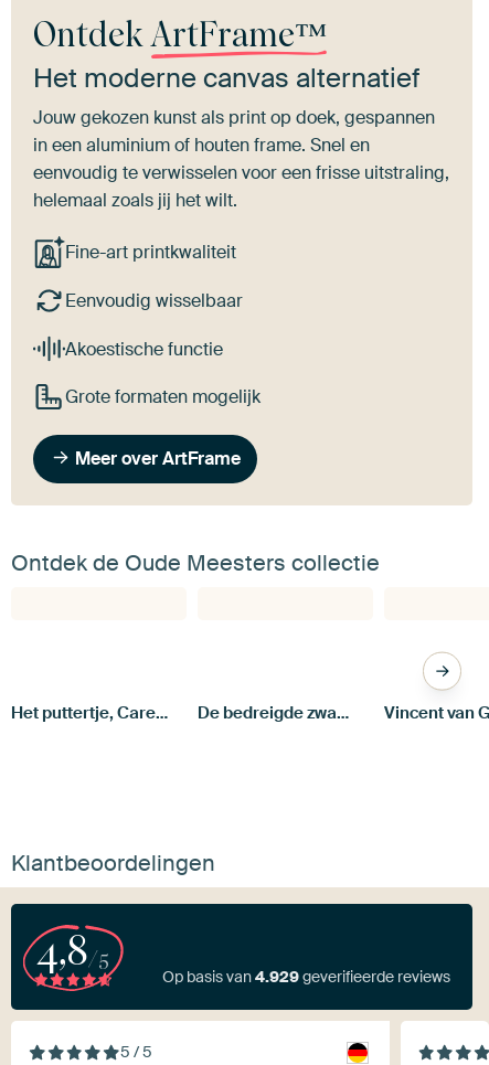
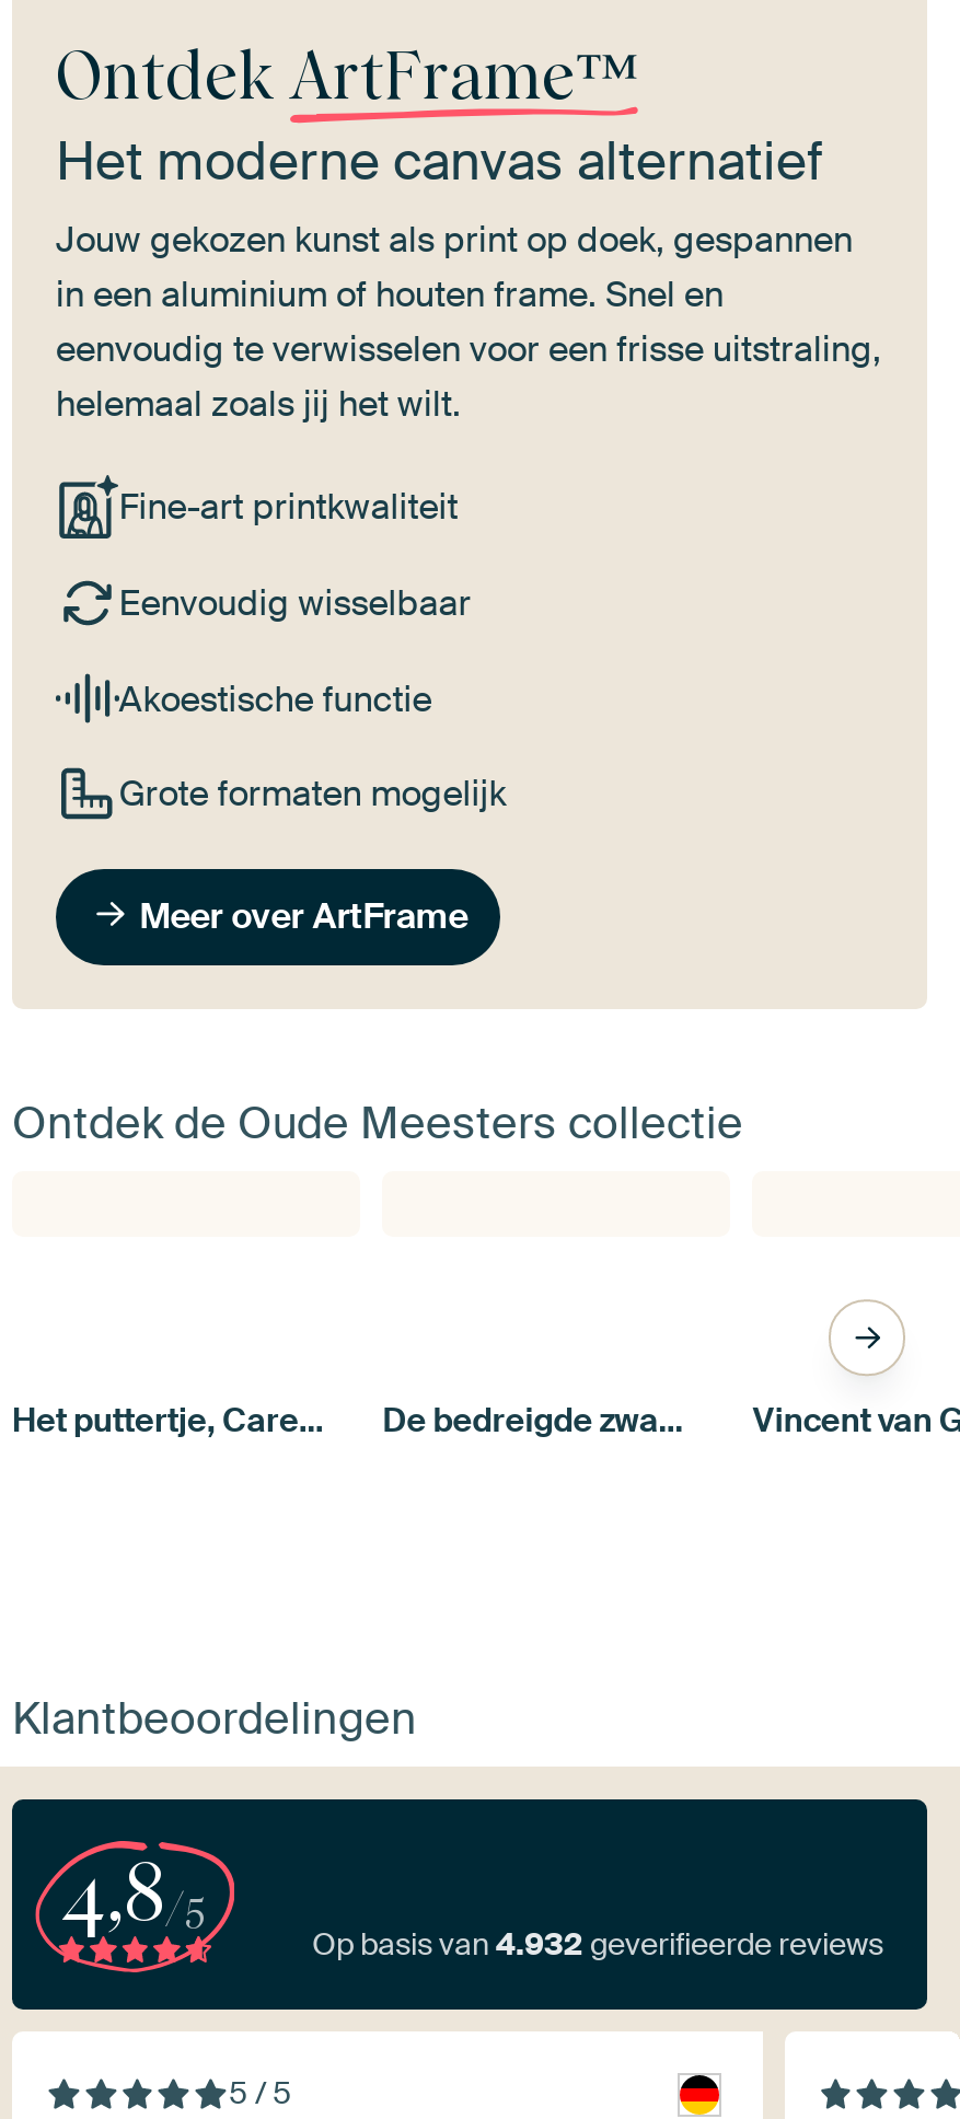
- Op basis van 4.929 geverifieerde reviews
+ Op basis van 4.932 geverifieerde reviews
